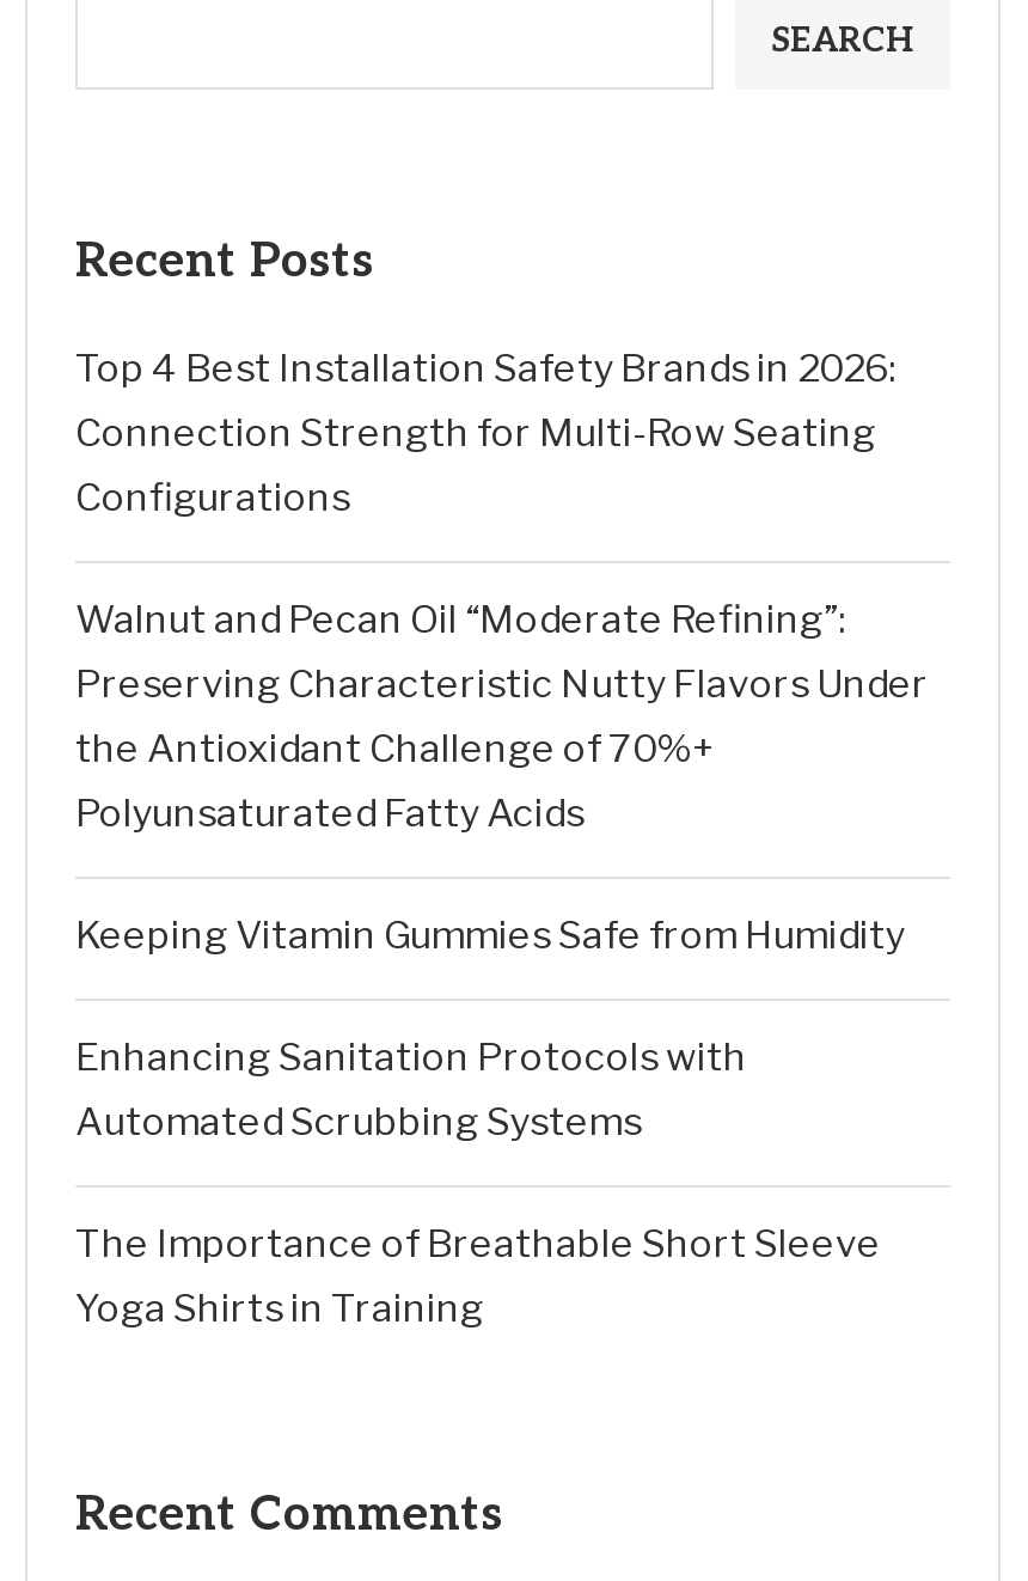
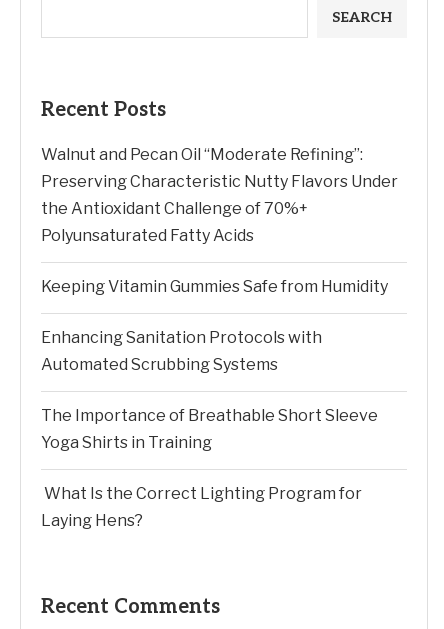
- Top 4 Best Installation Safety Brands in 2026:
- Connection Strength for Multi-Row Seating
- Configurations

moved up: Walnut and Pecan Oil “Moderate Refining”: | Preserving Characteristic Nutty Flavors Under | the Antioxidant Challenge of 70%+ | ... | The Importance of Breathable Short Sleeve | Yoga Shirts in Training

+ What Is the Correct Lighting Program for
+ Laying Hens?
